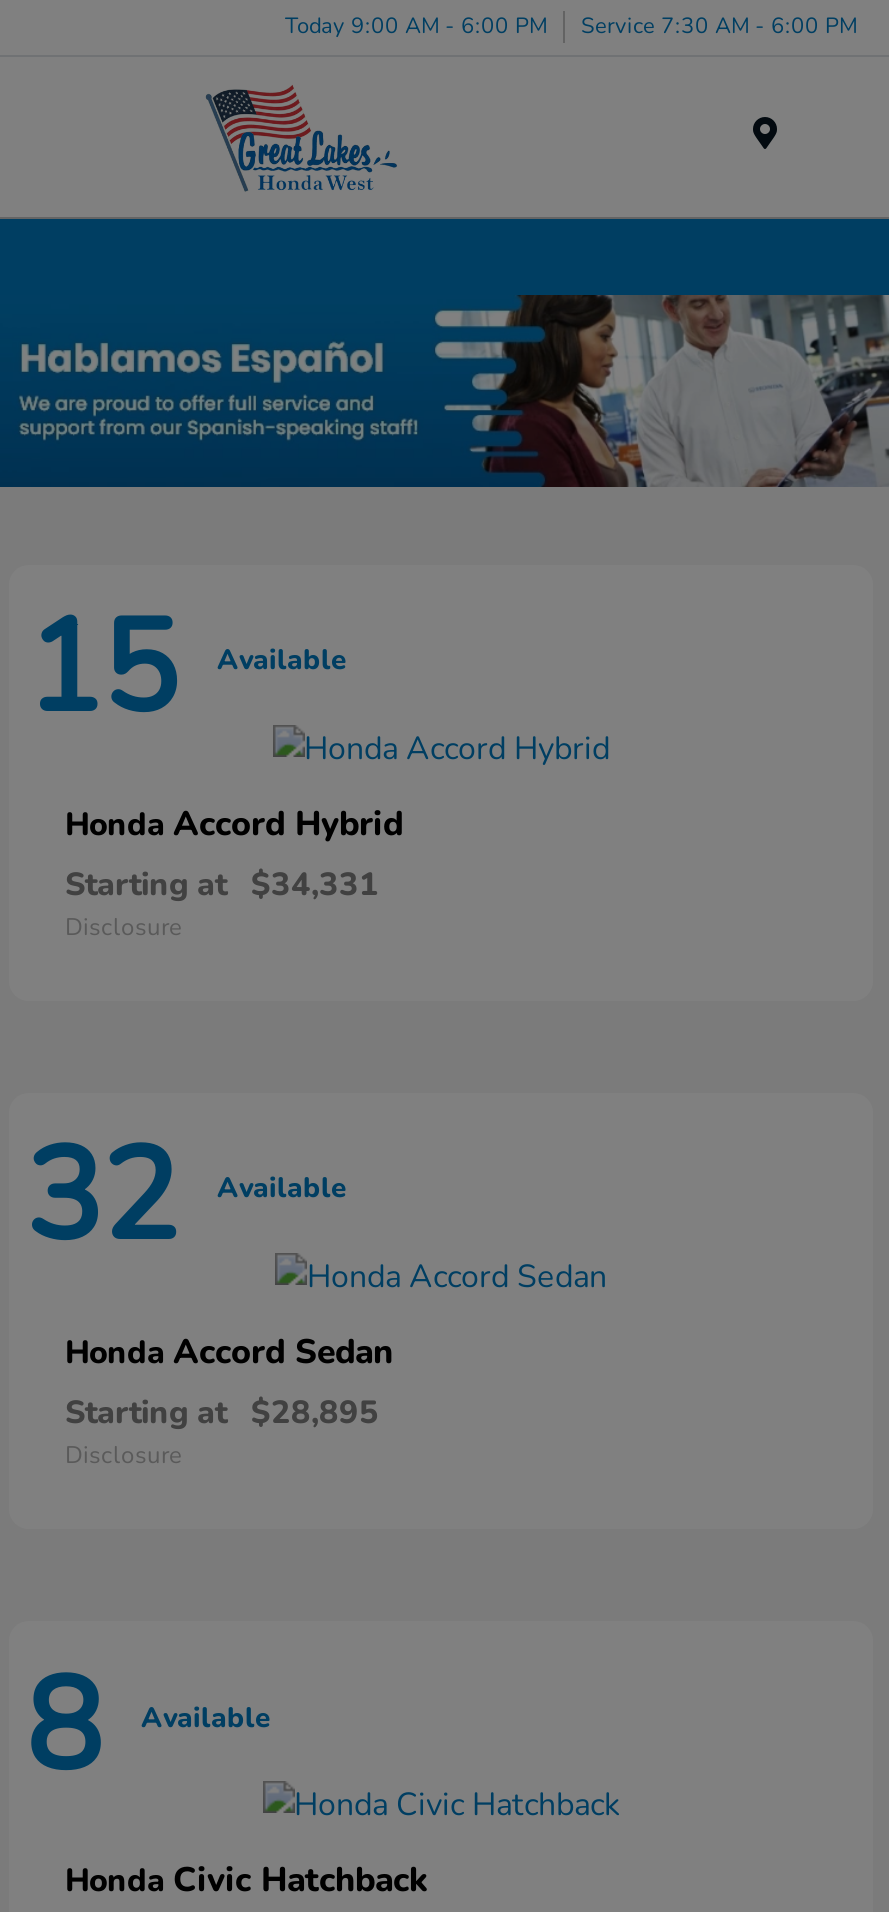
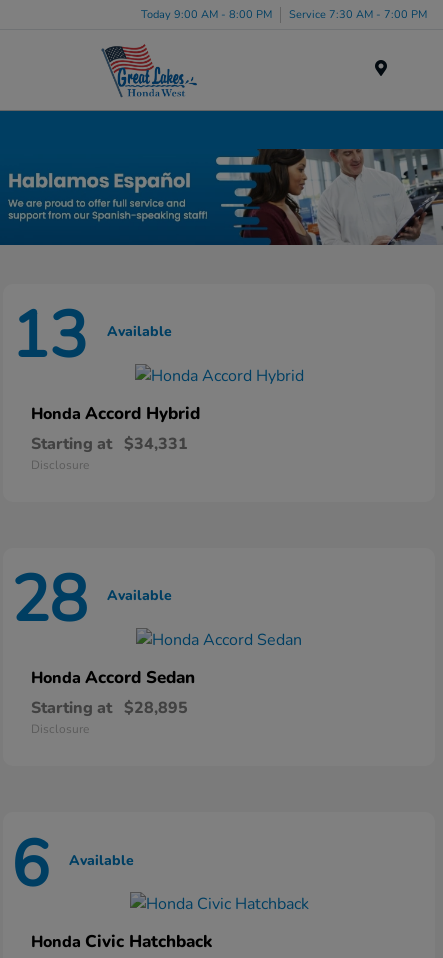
- Today 9:00 AM - 6:00 PM
+ Today 9:00 AM - 8:00 PM

- Service 7:30 AM - 6:00 PM
+ Service 7:30 AM - 7:00 PM

- 15 Available
+ 13 Available

- 32 Available
+ 28 Available

- 8 Available
+ 6 Available
